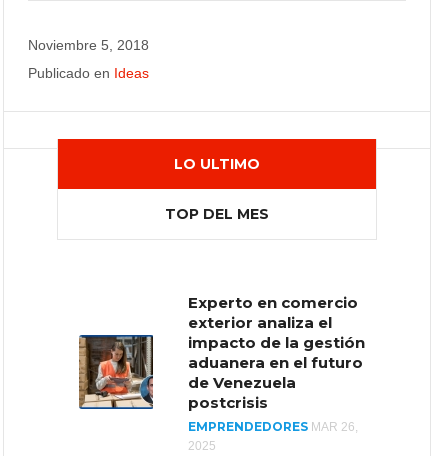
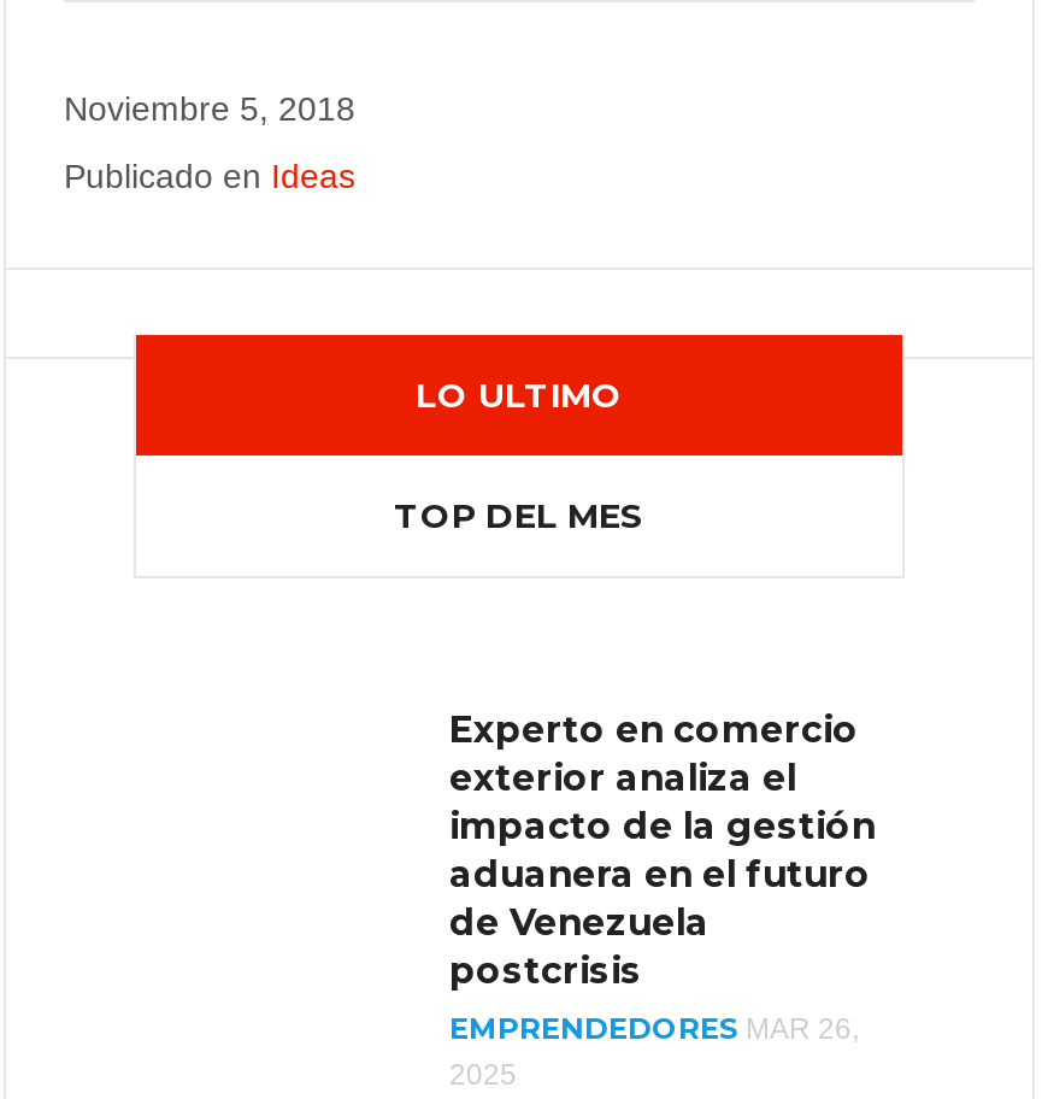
- [image]
